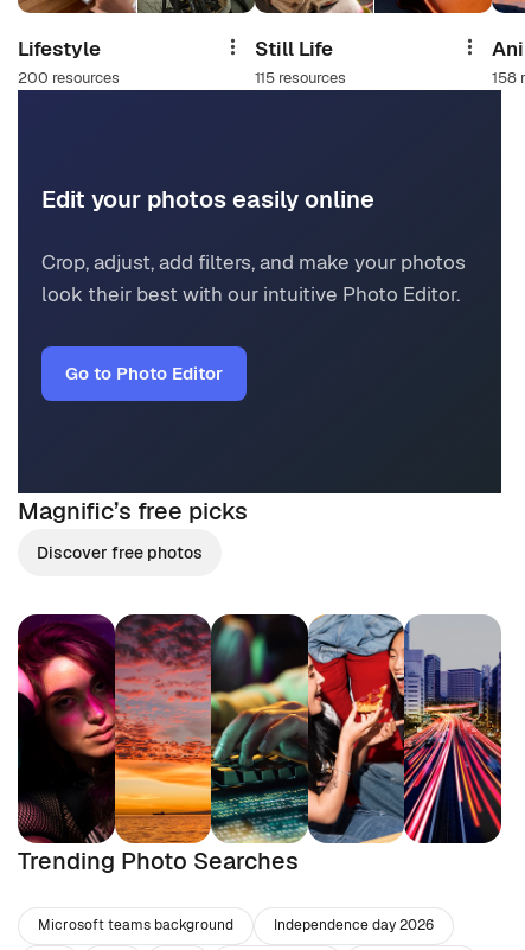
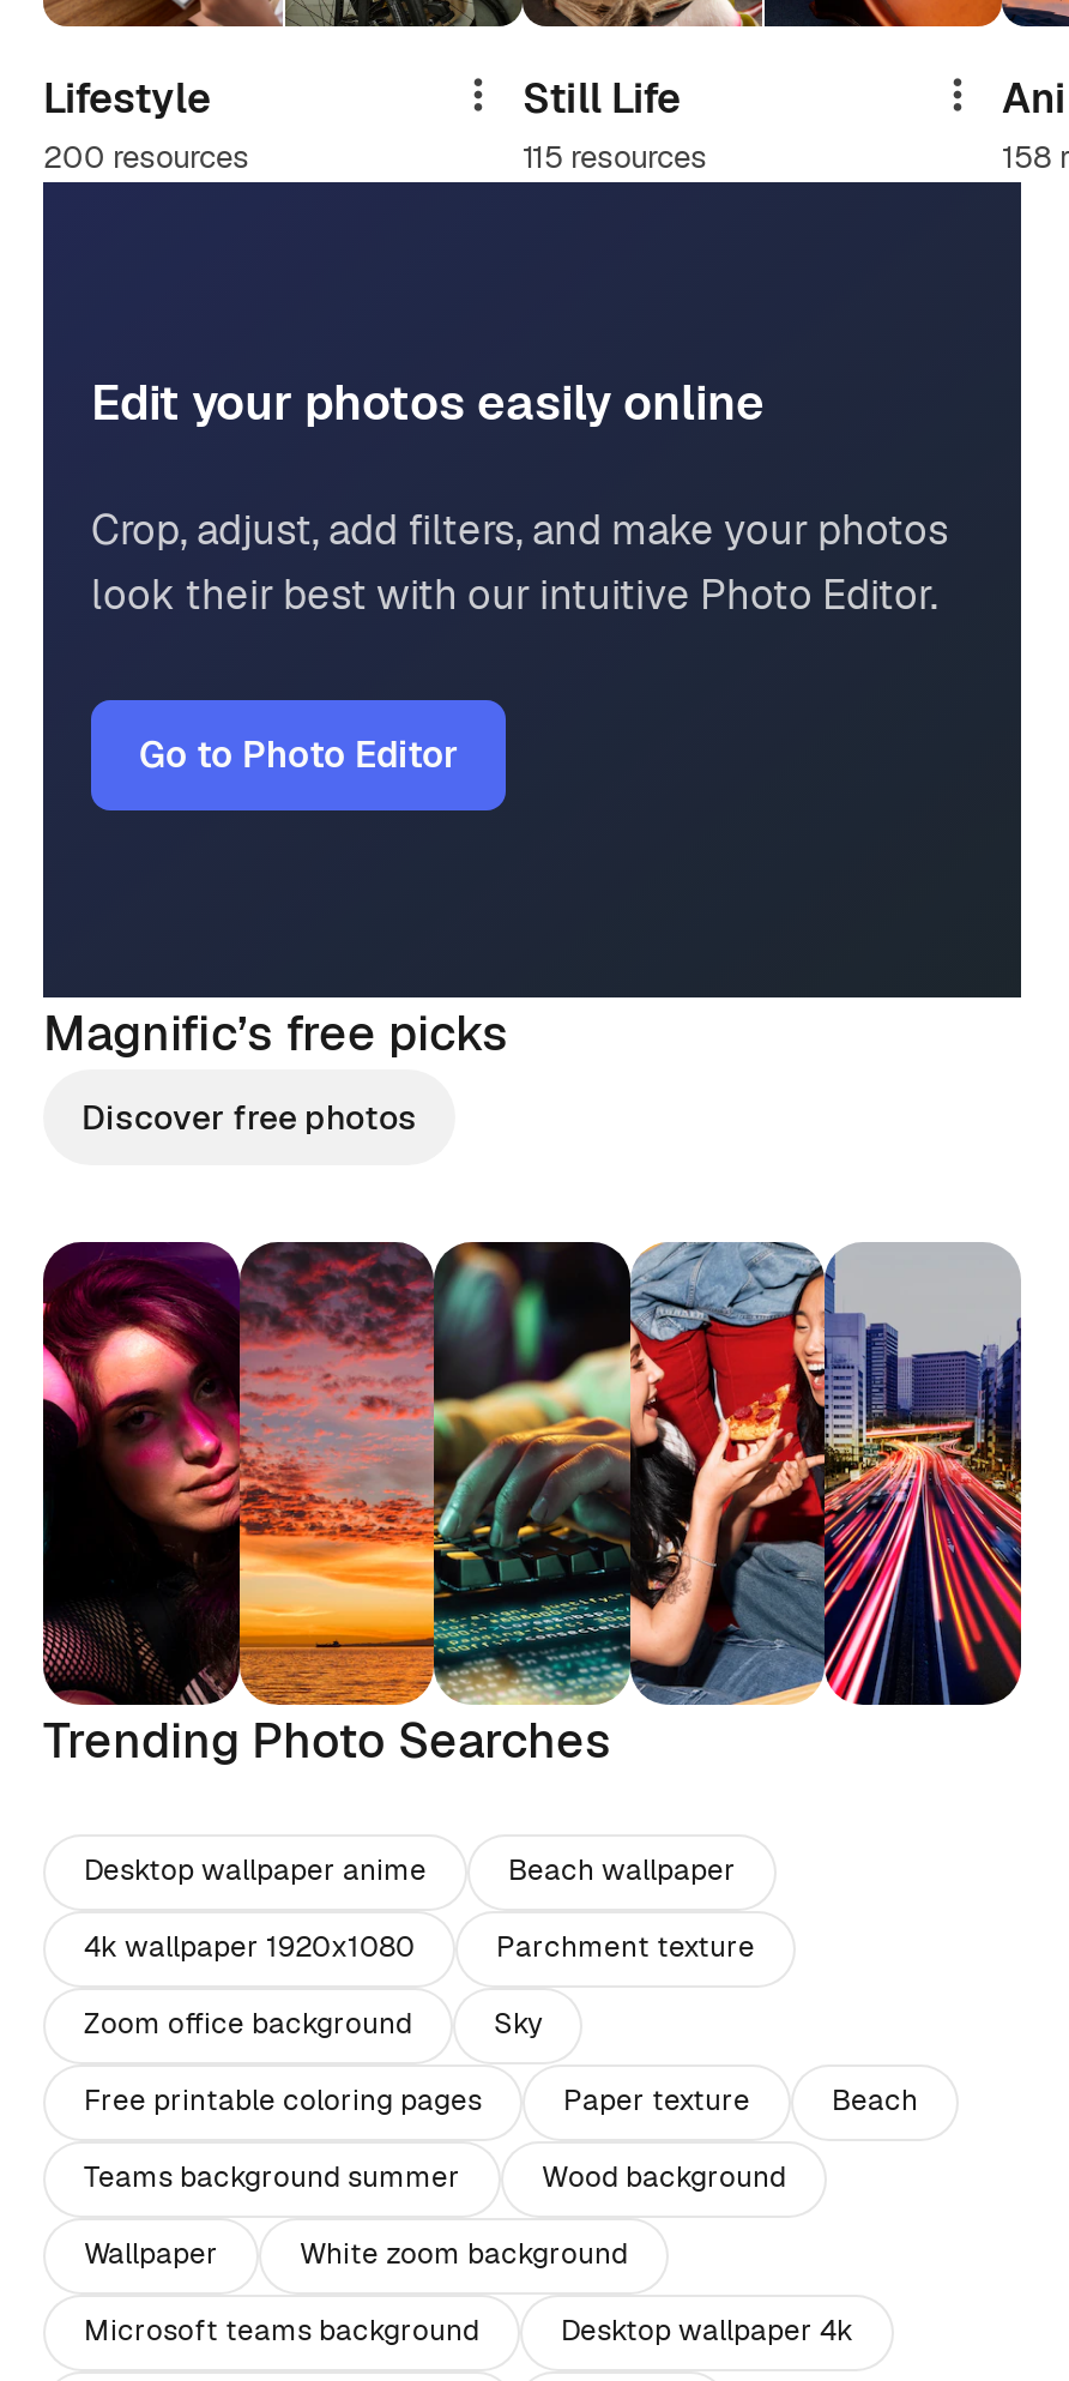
+ Desktop wallpaper anime
+ Beach wallpaper
+ 4k wallpaper 1920x1080
+ Parchment texture
+ Zoom office background
+ Sky
+ Free printable coloring pages
+ Paper texture
+ Beach
+ Teams background summer
+ Wood background
+ Wallpaper
+ White zoom background

- Independence day 2026
+ Desktop wallpaper 4k
